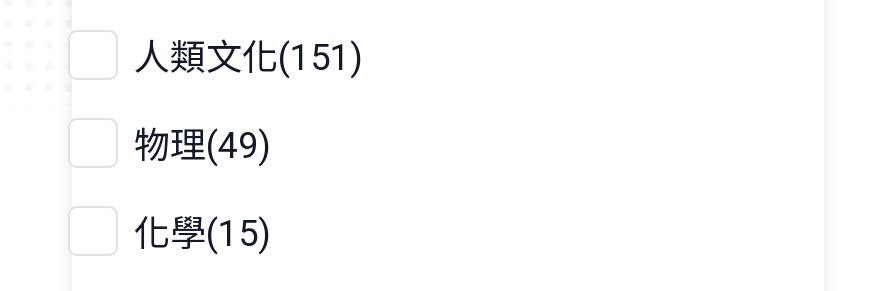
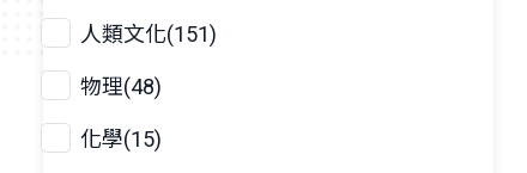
- 物理(49)
+ 物理(48)
